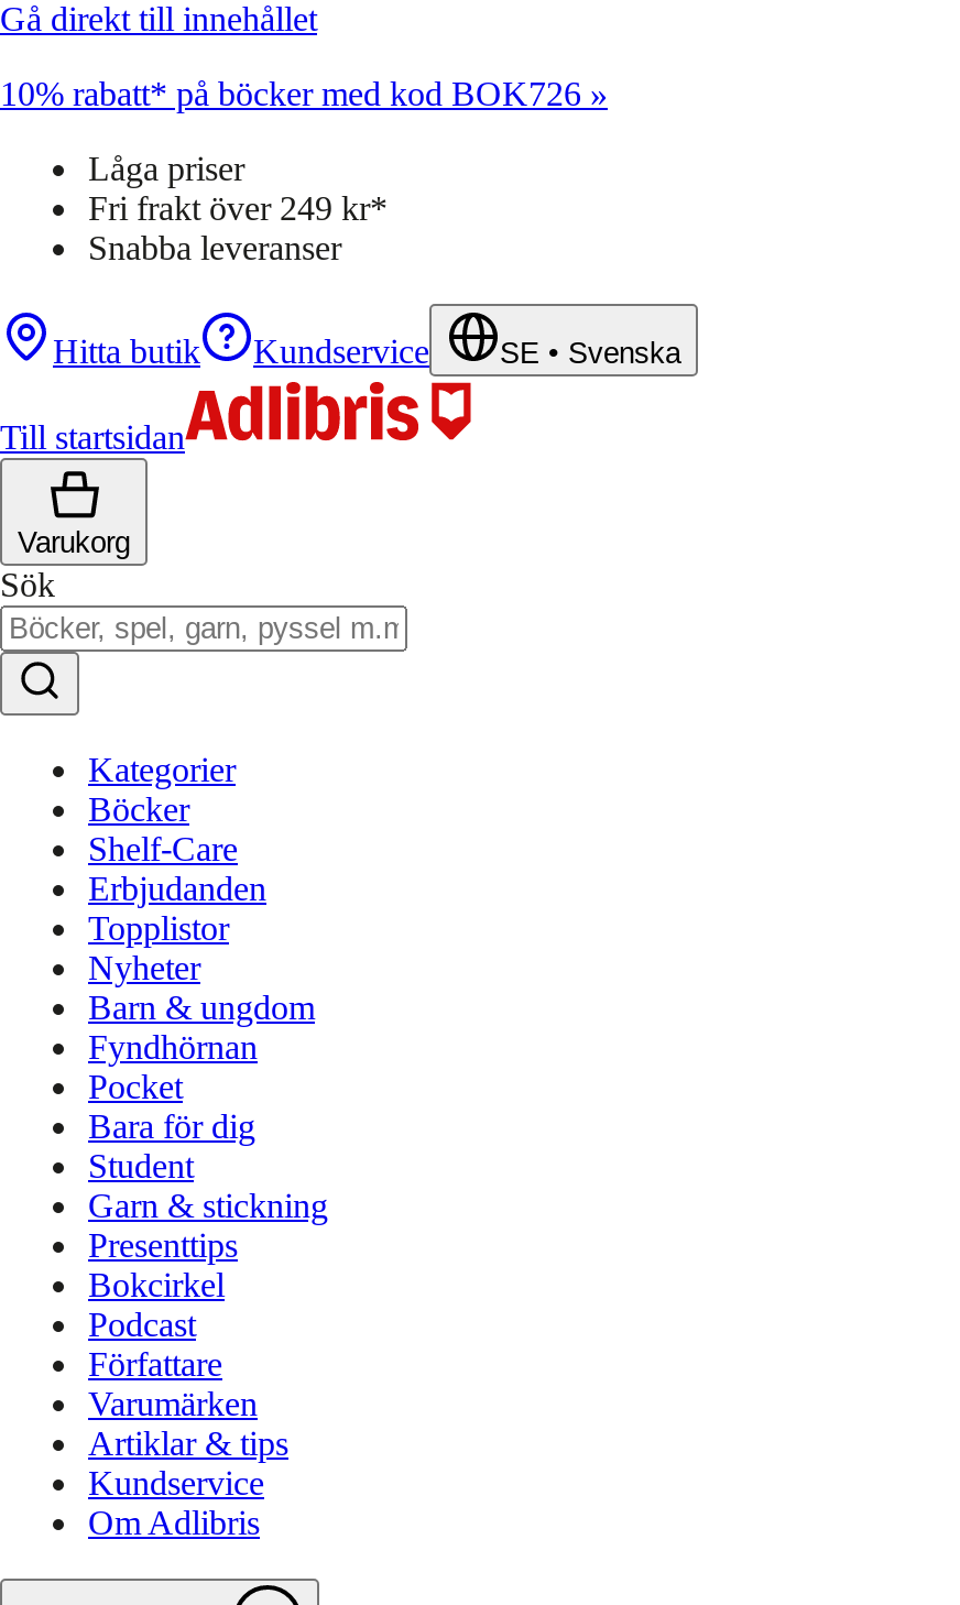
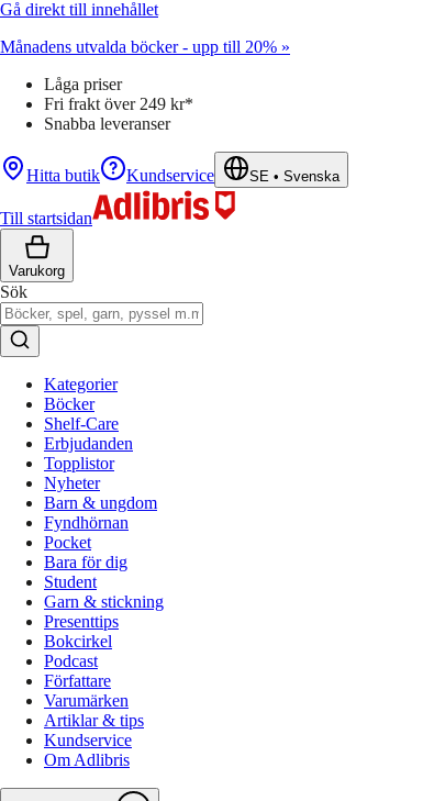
- 10% rabatt* på böcker med kod BOK726 »
+ Månadens utvalda böcker - upp till 20% »
